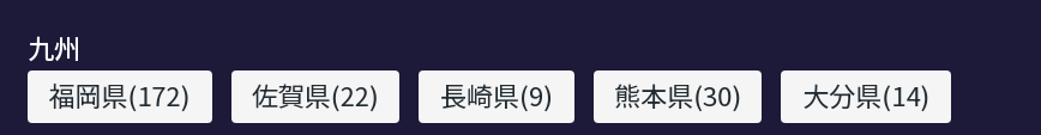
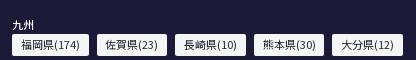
- 福岡県(172)
+ 福岡県(174)

- 佐賀県(22)
+ 佐賀県(23)

- 長崎県(9)
+ 長崎県(10)

- 大分県(14)
+ 大分県(12)
